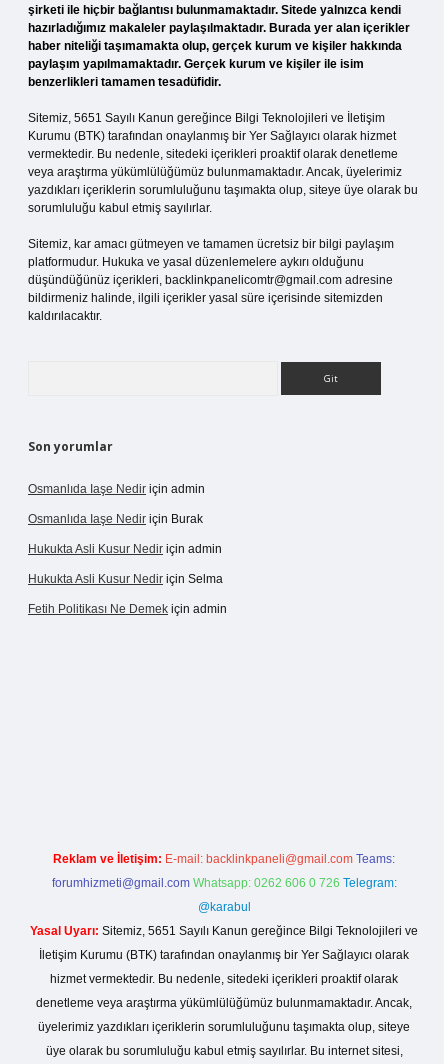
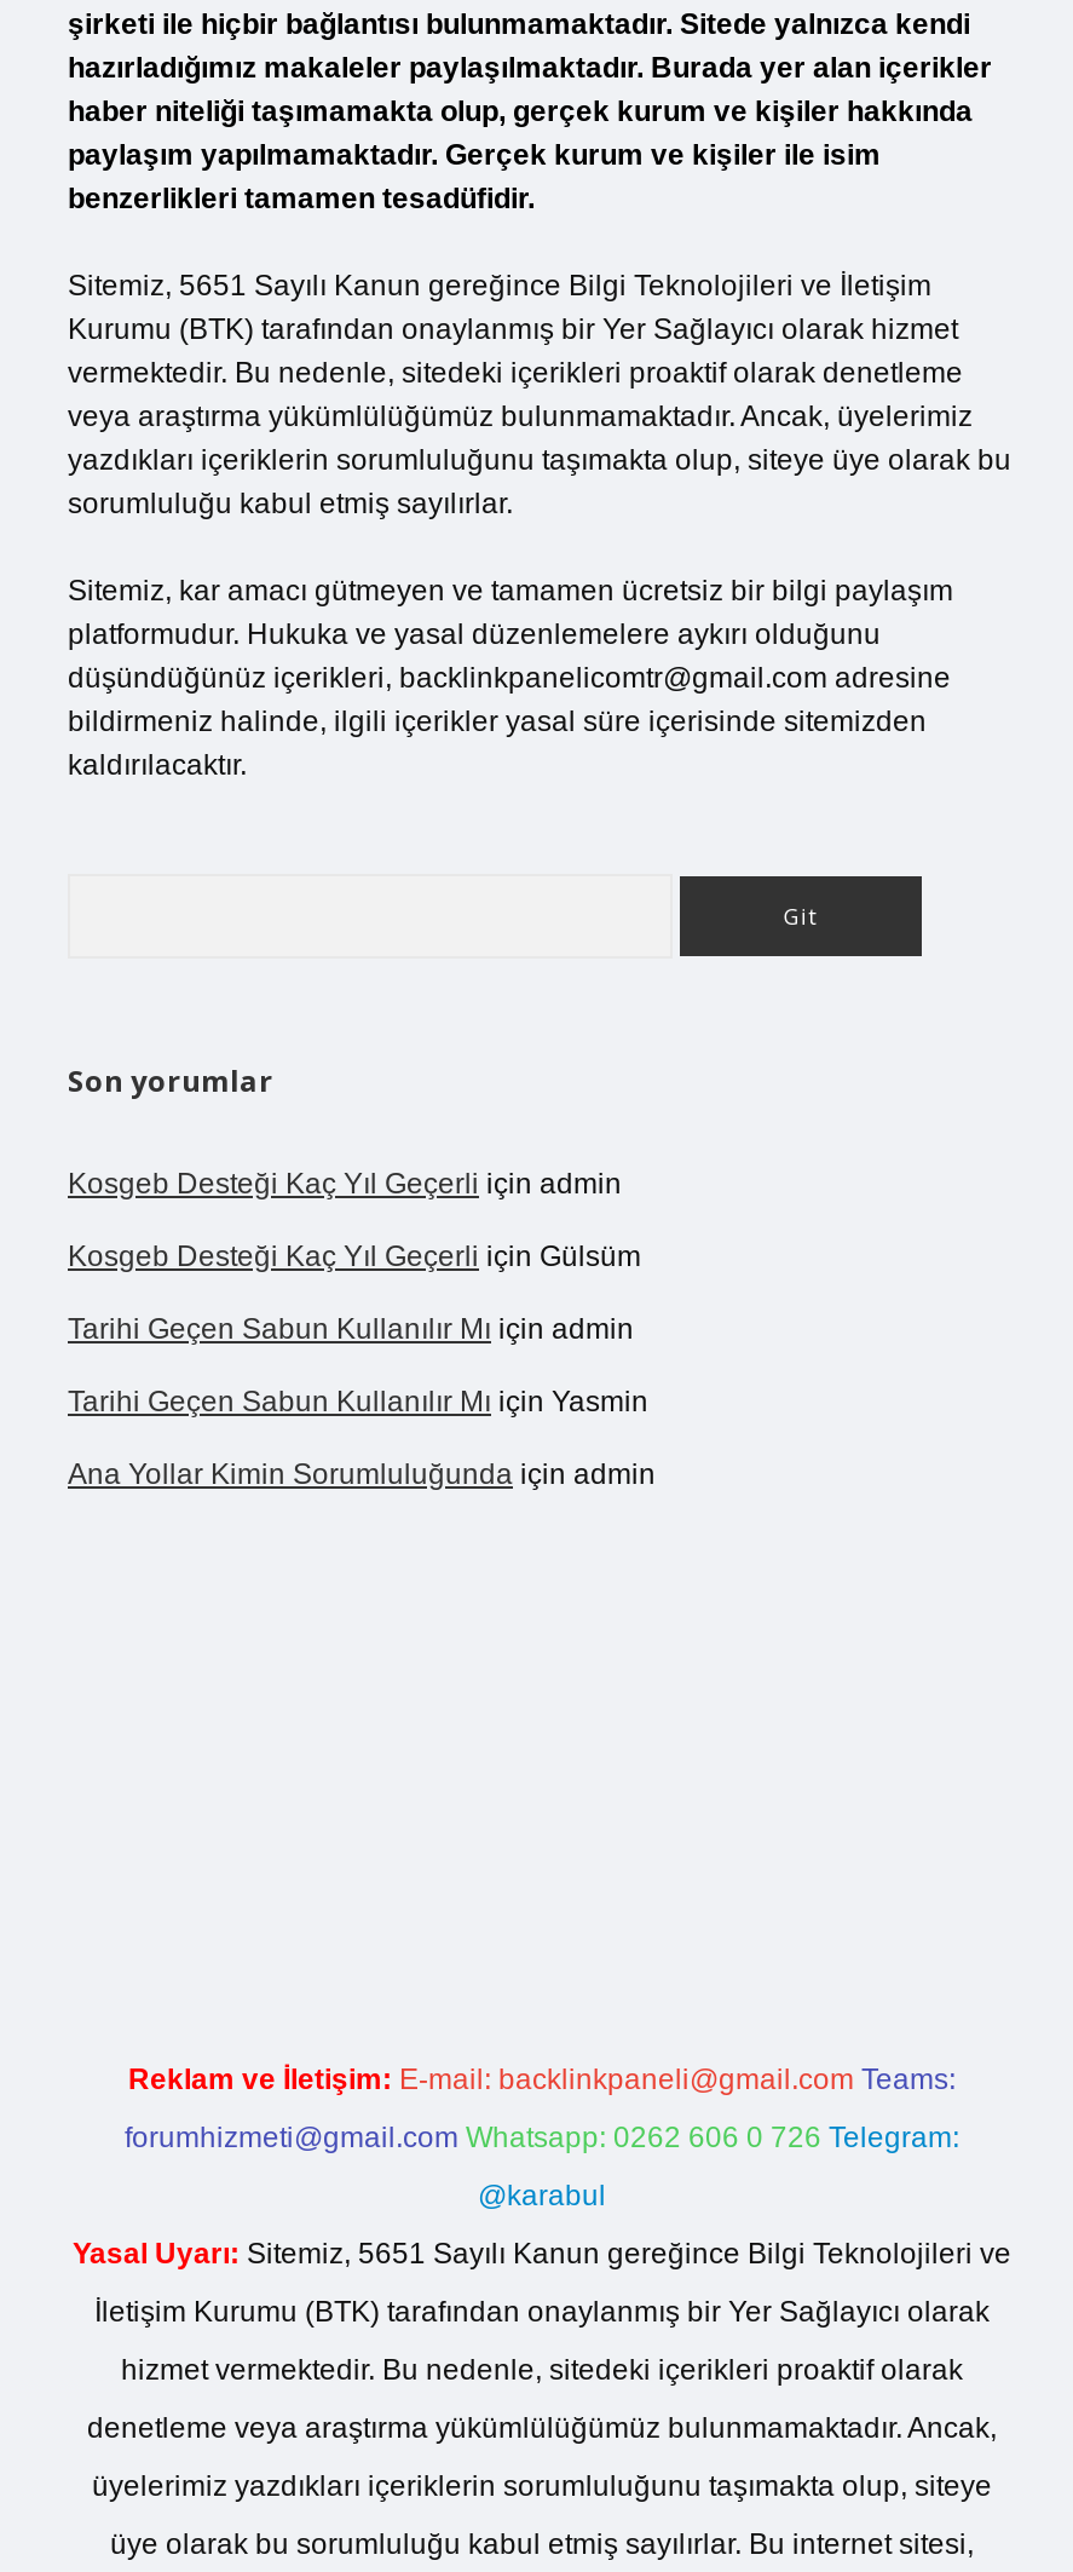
- Osmanlıda Iaşe Nedir için admin
+ Kosgeb Desteği Kaç Yıl Geçerli için admin

- Osmanlıda Iaşe Nedir için Burak
+ Kosgeb Desteği Kaç Yıl Geçerli için Gülsüm

- Hukukta Asli Kusur Nedir için admin
+ Tarihi Geçen Sabun Kullanılır Mı için admin

- Hukukta Asli Kusur Nedir için Selma
+ Tarihi Geçen Sabun Kullanılır Mı için Yasmin

- Fetih Politikası Ne Demek için admin
+ Ana Yollar Kimin Sorumluluğunda için admin
